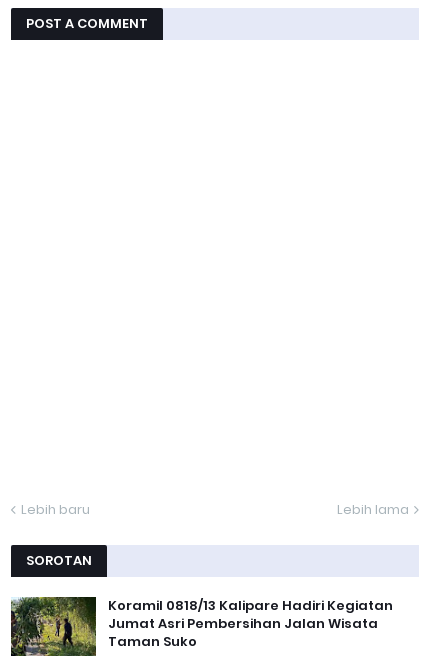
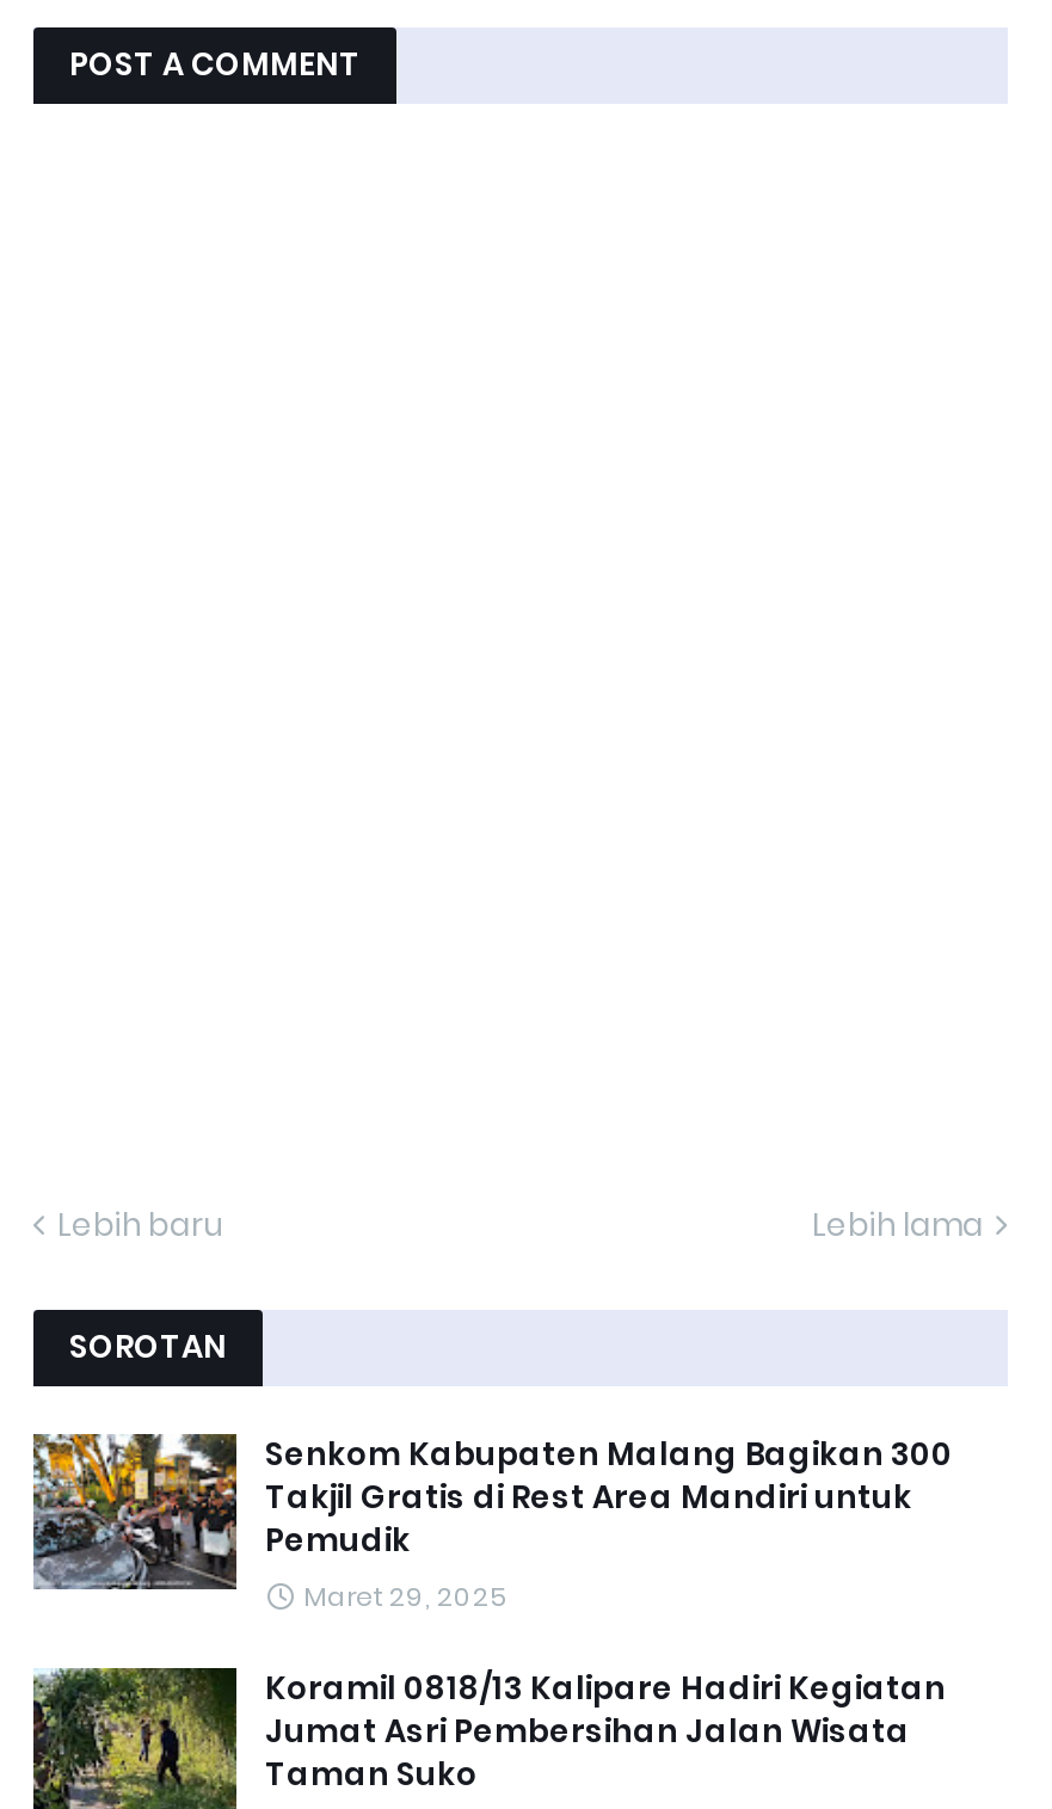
+ [image]
+ Senkom Kabupaten Malang Bagikan 300
+ Takjil Gratis di Rest Area Mandiri untuk
+ Pemudik
+ Maret 29, 2025
